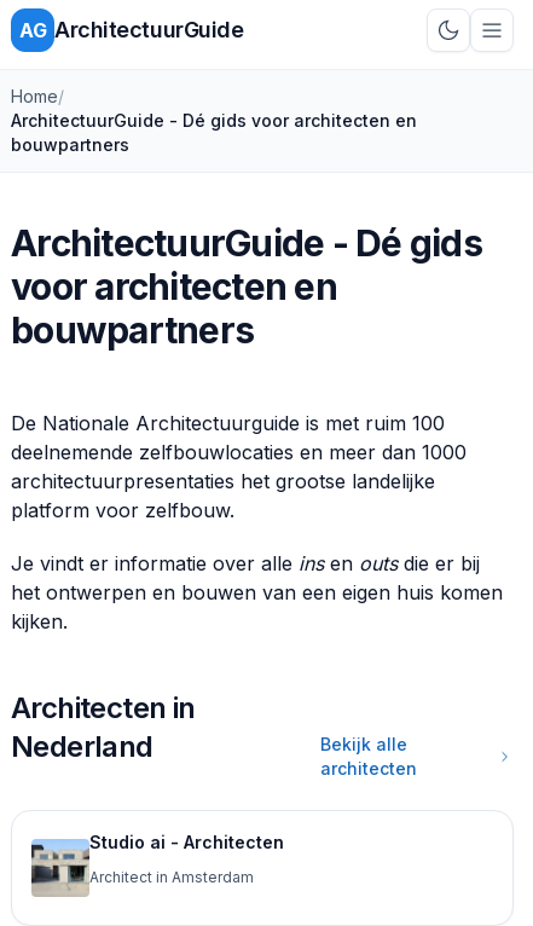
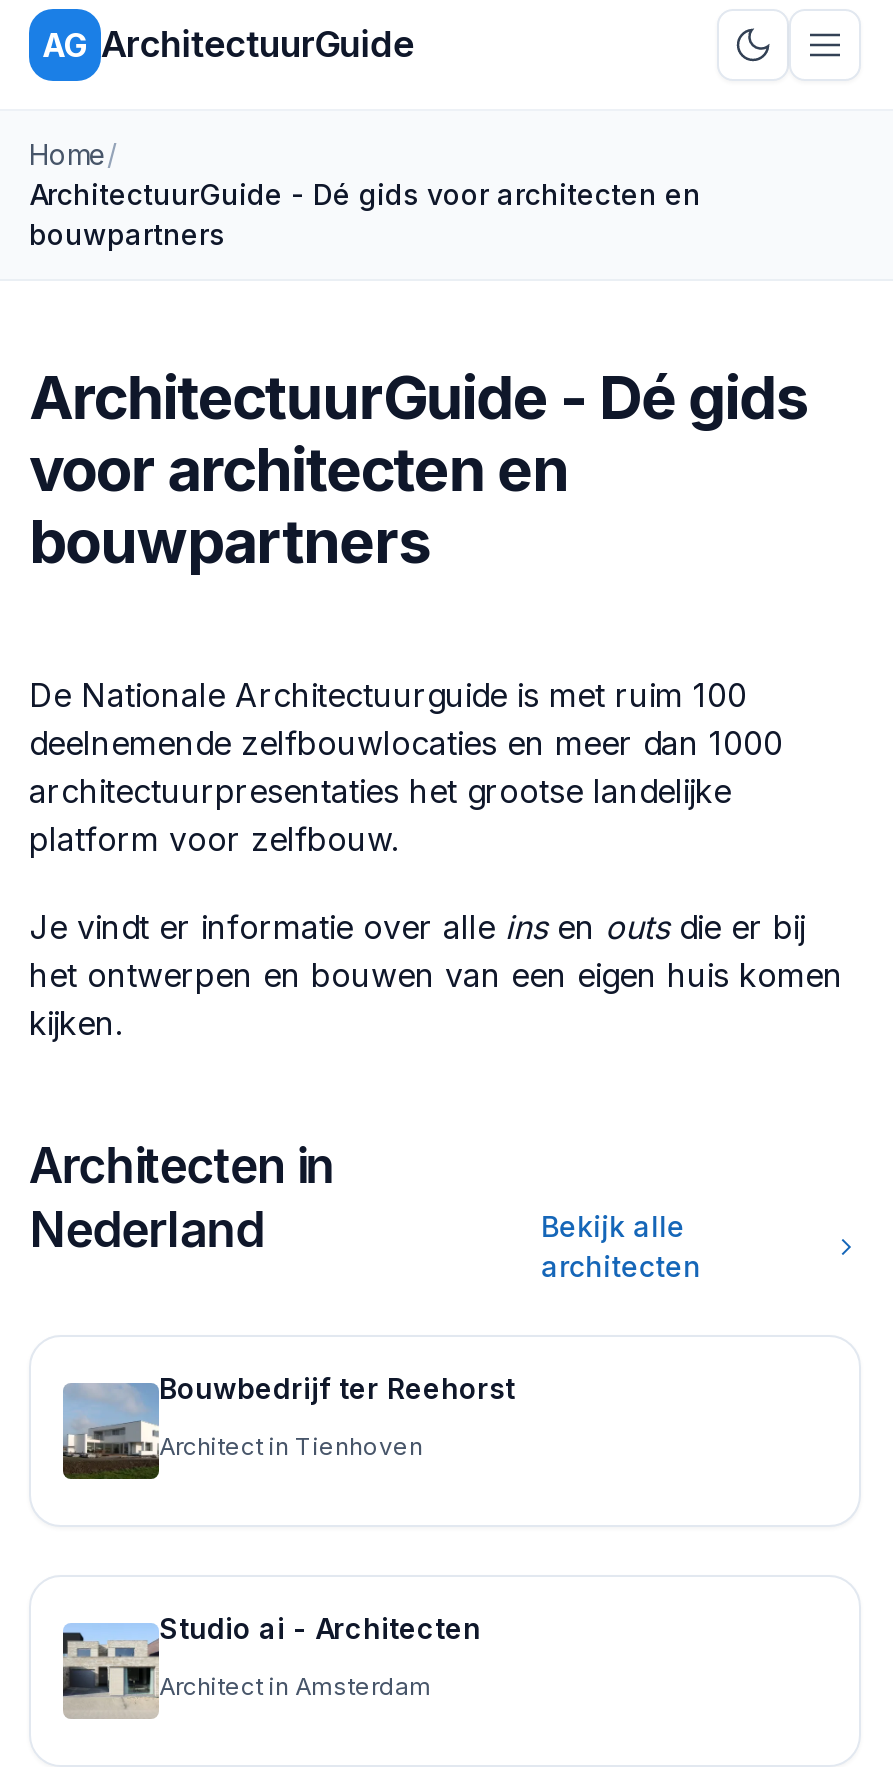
+ [image]
+ Bouwbedrijf ter Reehorst
+ Architect in Tienhoven
